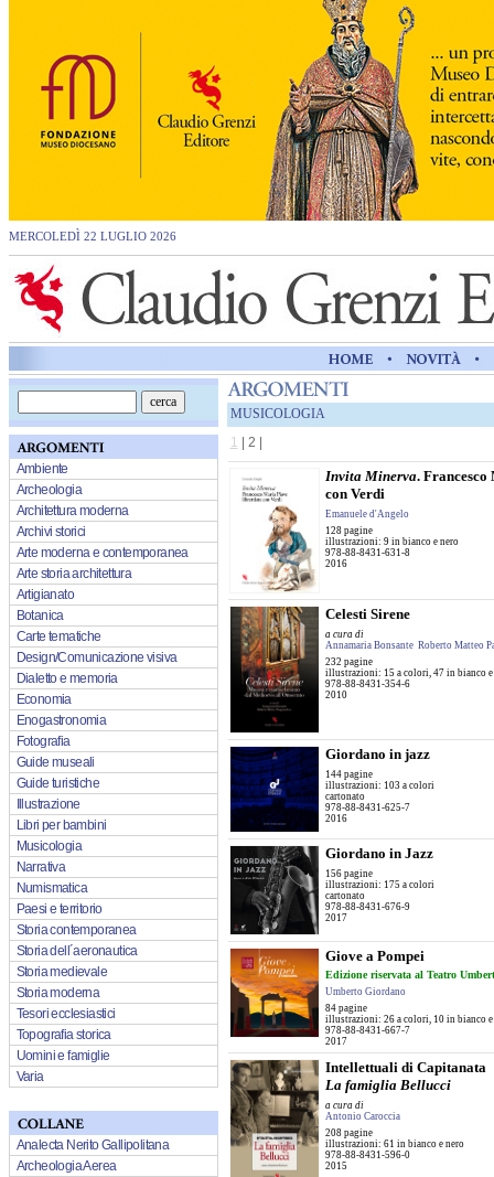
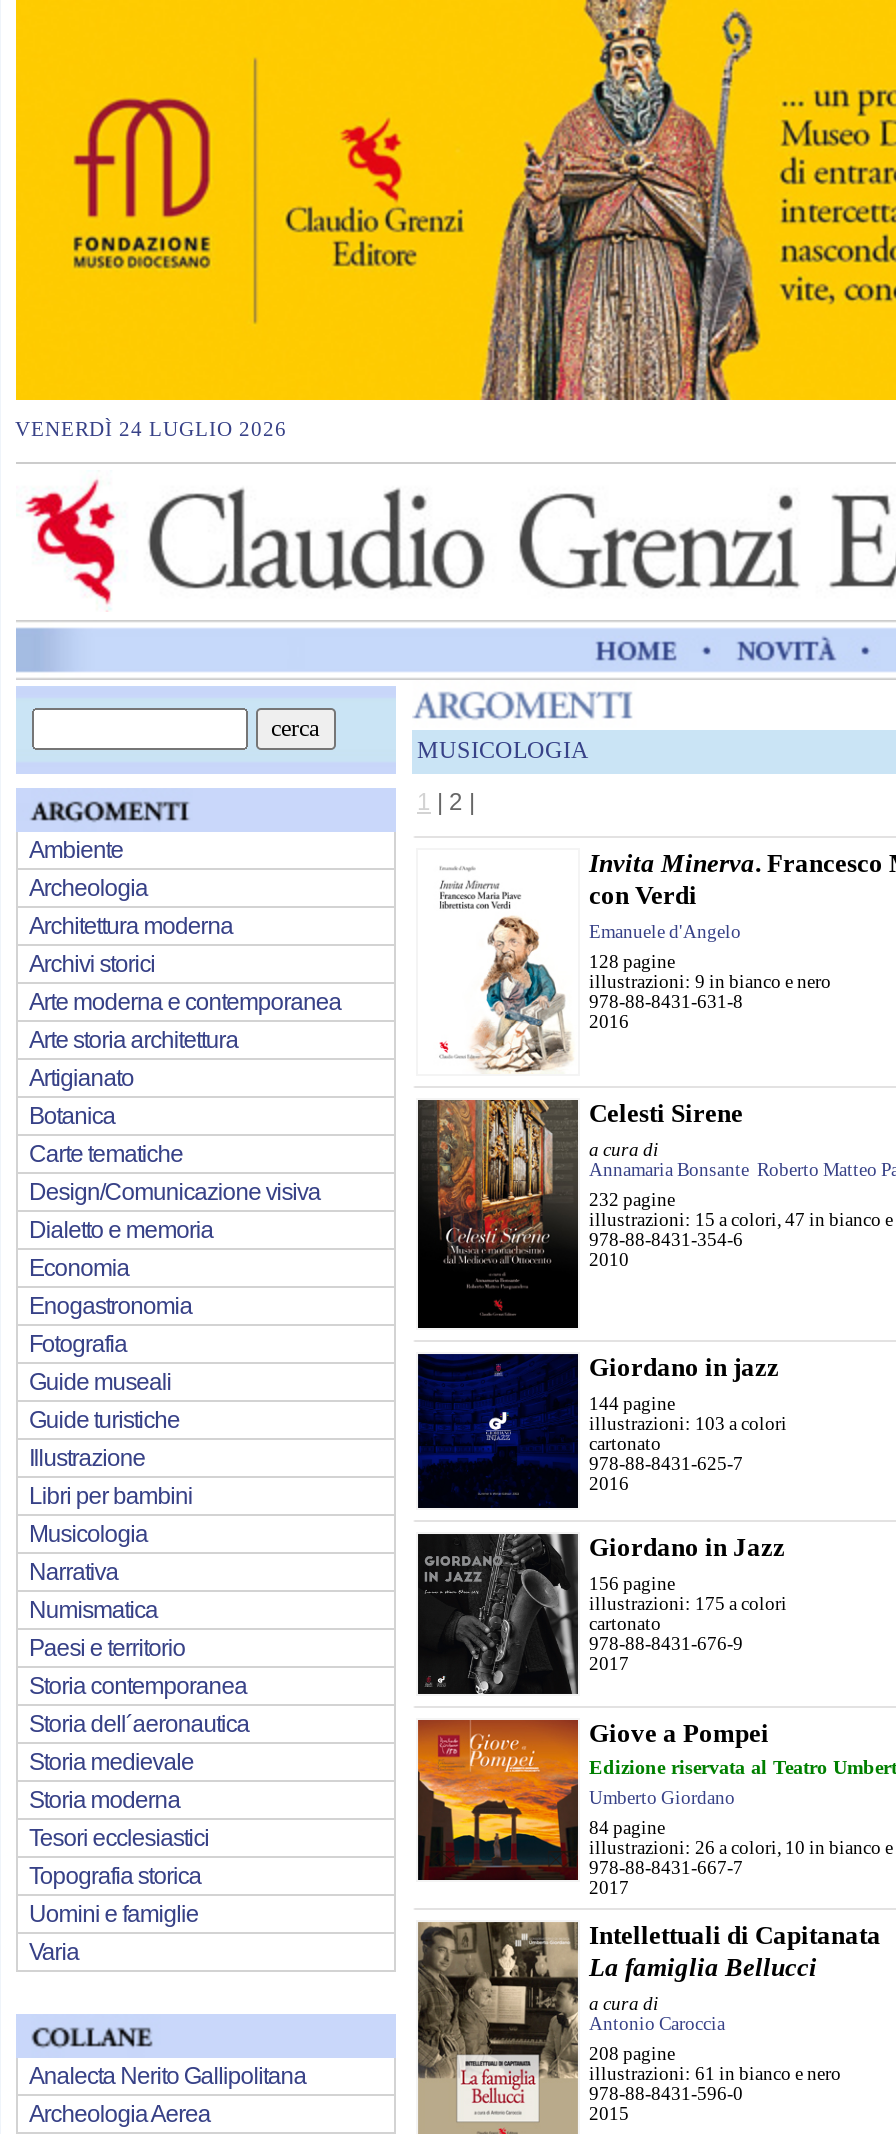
- MERCOLEDÌ 22 LUGLIO 2026
+ VENERDÌ 24 LUGLIO 2026
